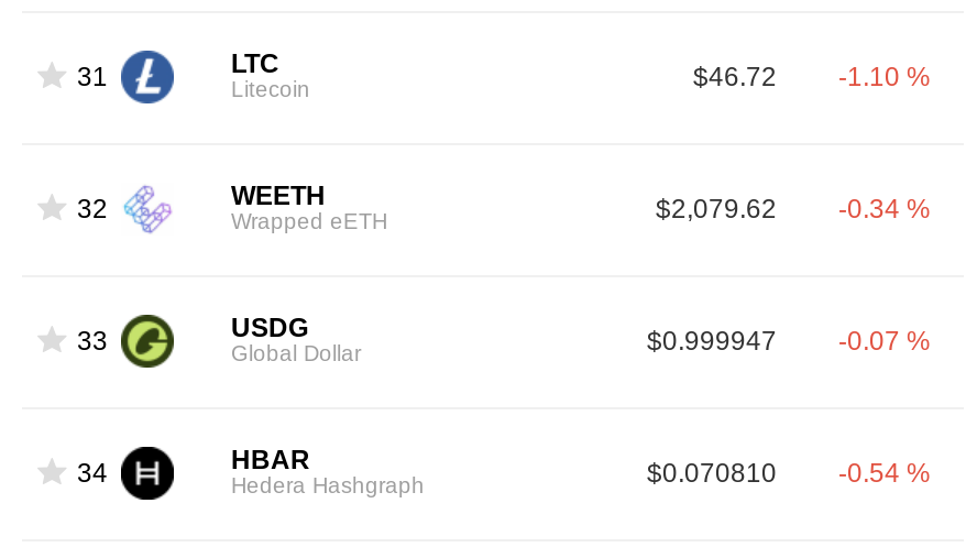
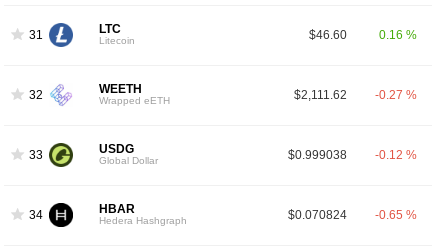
- $46.72
+ $46.60

- -1.10 %
+ 0.16 %

- $2,079.62
+ $2,111.62

- -0.34 %
+ -0.27 %

- $0.999947
+ $0.999038

- -0.07 %
+ -0.12 %

- $0.070810
+ $0.070824

- -0.54 %
+ -0.65 %
